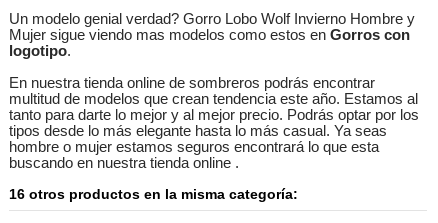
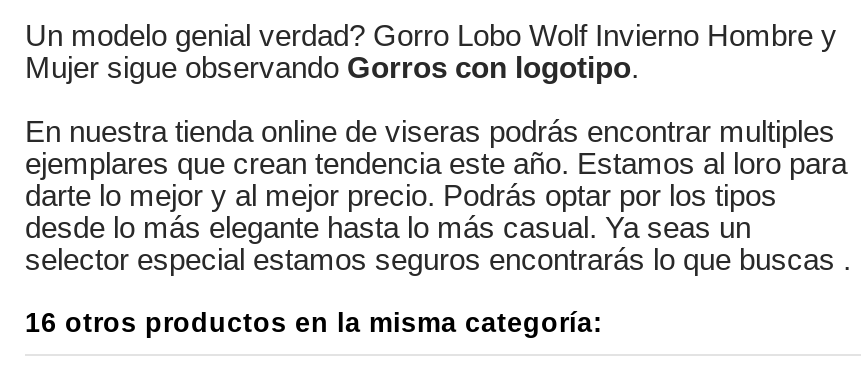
- Mujer sigue viendo mas modelos como estos en Gorros con
- logotipo.
+ Mujer sigue observando Gorros con logotipo.

- En nuestra tienda online de sombreros podrás encontrar
- multitud de modelos que crean tendencia este año. Estamos al
- tanto para darte lo mejor y al mejor precio. Podrás optar por los
- tipos desde lo más elegante hasta lo más casual. Ya seas
- hombre o mujer estamos seguros encontrará lo que esta
- buscando en nuestra tienda online .
+ En nuestra tienda online de viseras podrás encontrar multiples
+ ejemplares que crean tendencia este año. Estamos al loropara
+ darte lo mejor y al mejor precio. Podrás optar por los tipos
+ desde lo más elegante hasta lo más casual. Ya seas un
+ selector especialestamos seguros encontrarás lo que buscas .
